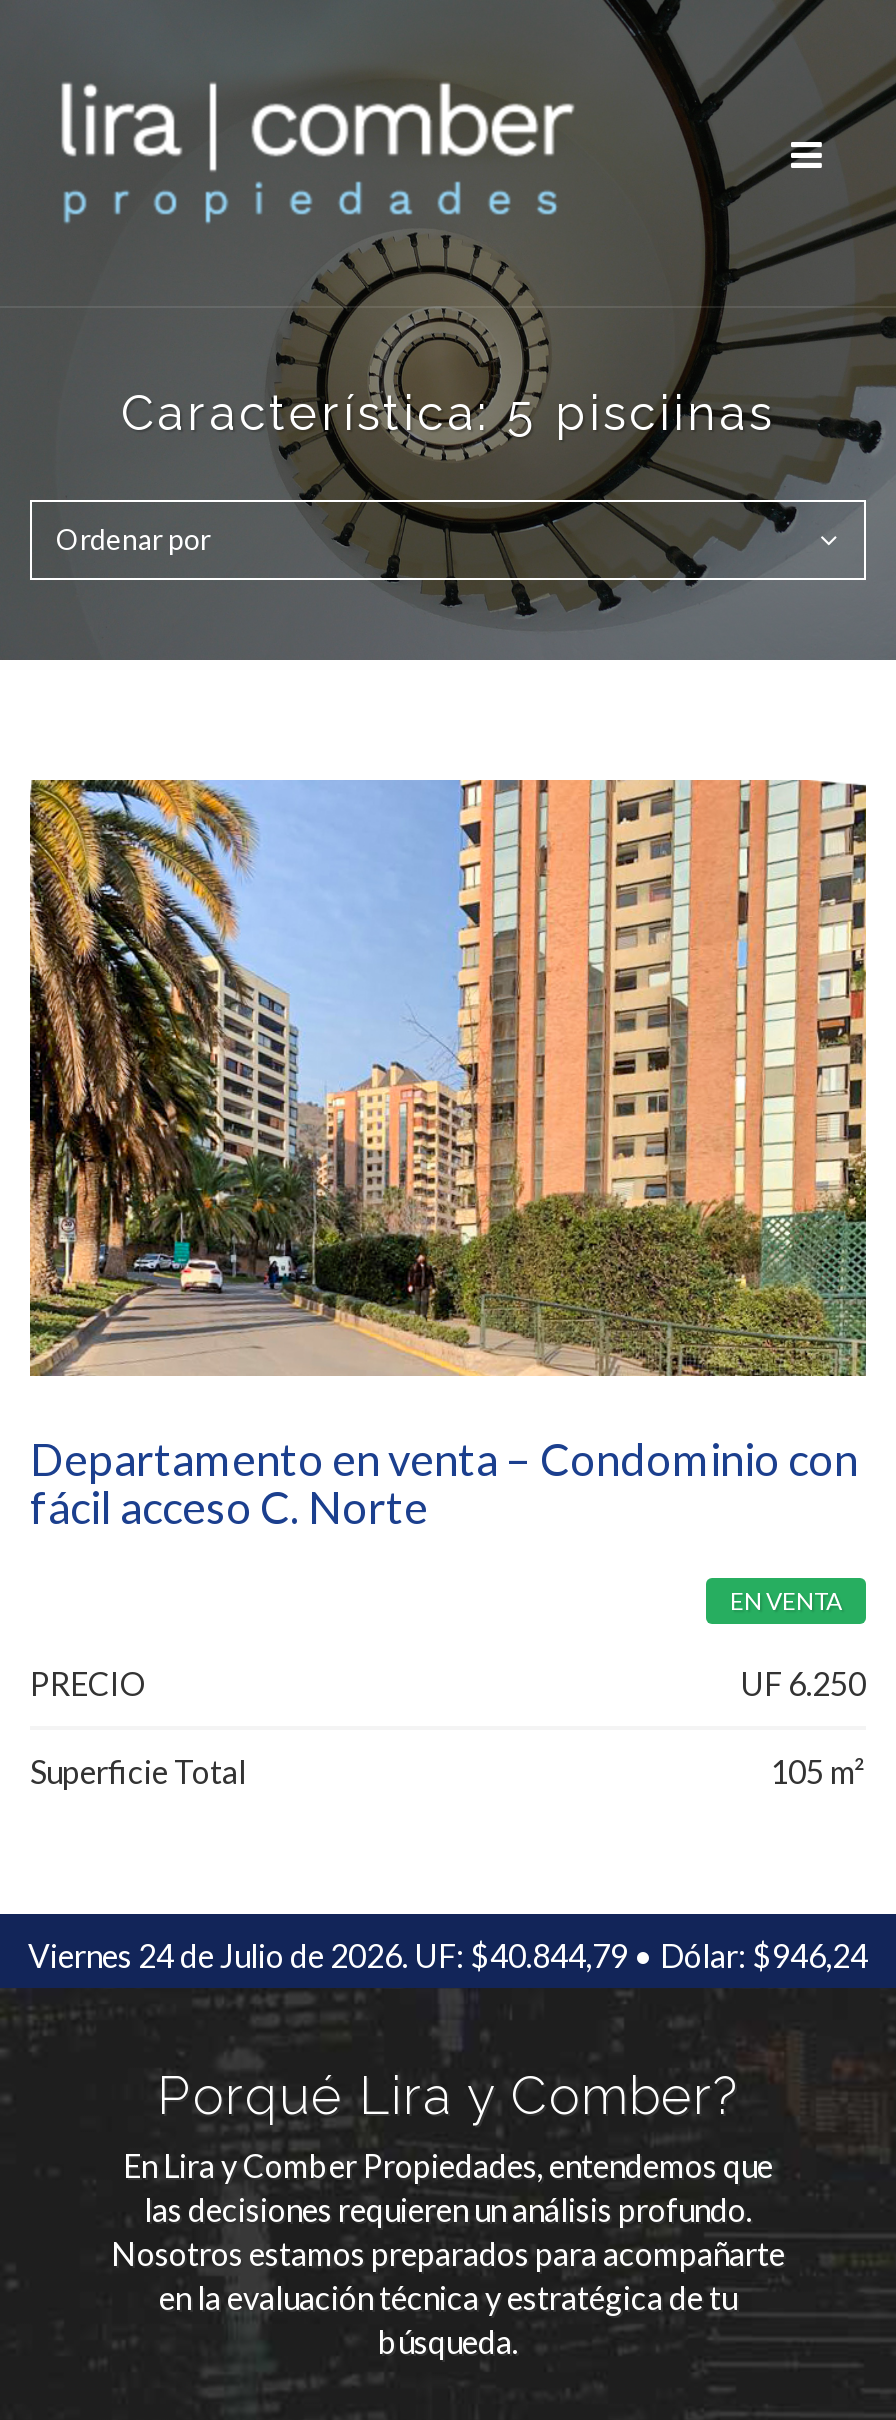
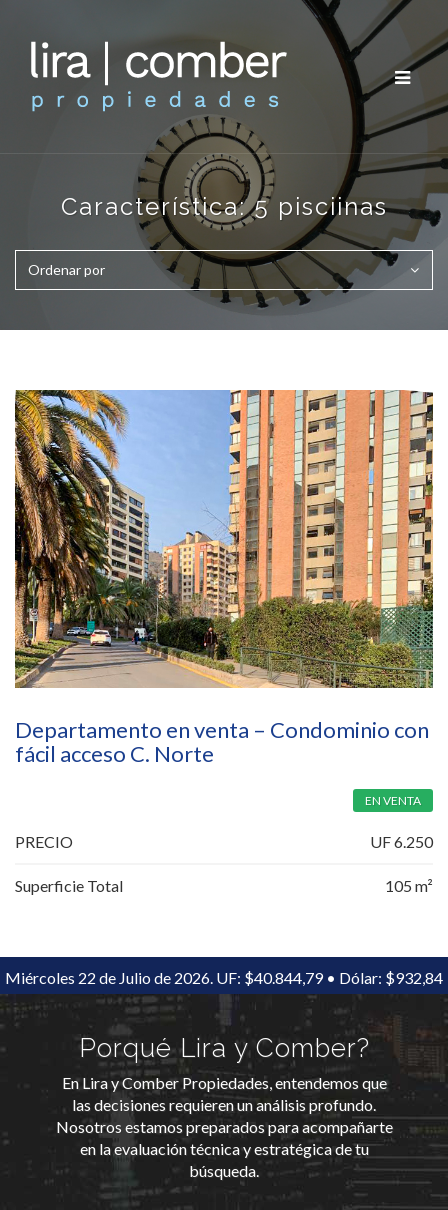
- Viernes 24 de Julio de 2026. UF: $40.844,79 • Dólar: $946,24
+ Miércoles 22 de Julio de 2026. UF: $40.844,79 • Dólar: $932,84
